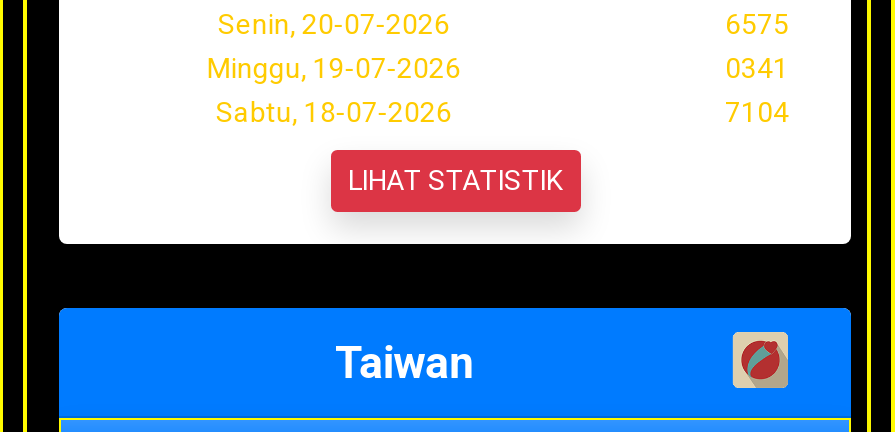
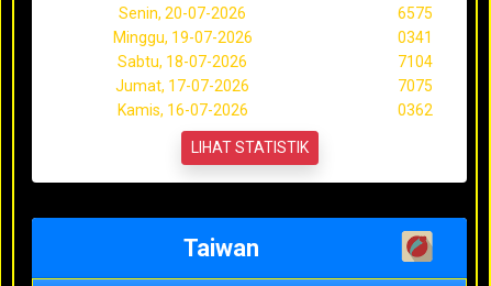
+ Jumat, 17-07-2026
+ 7075
+ Kamis, 16-07-2026
+ 0362
